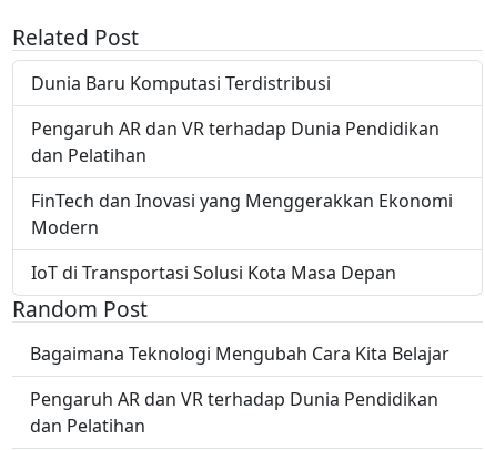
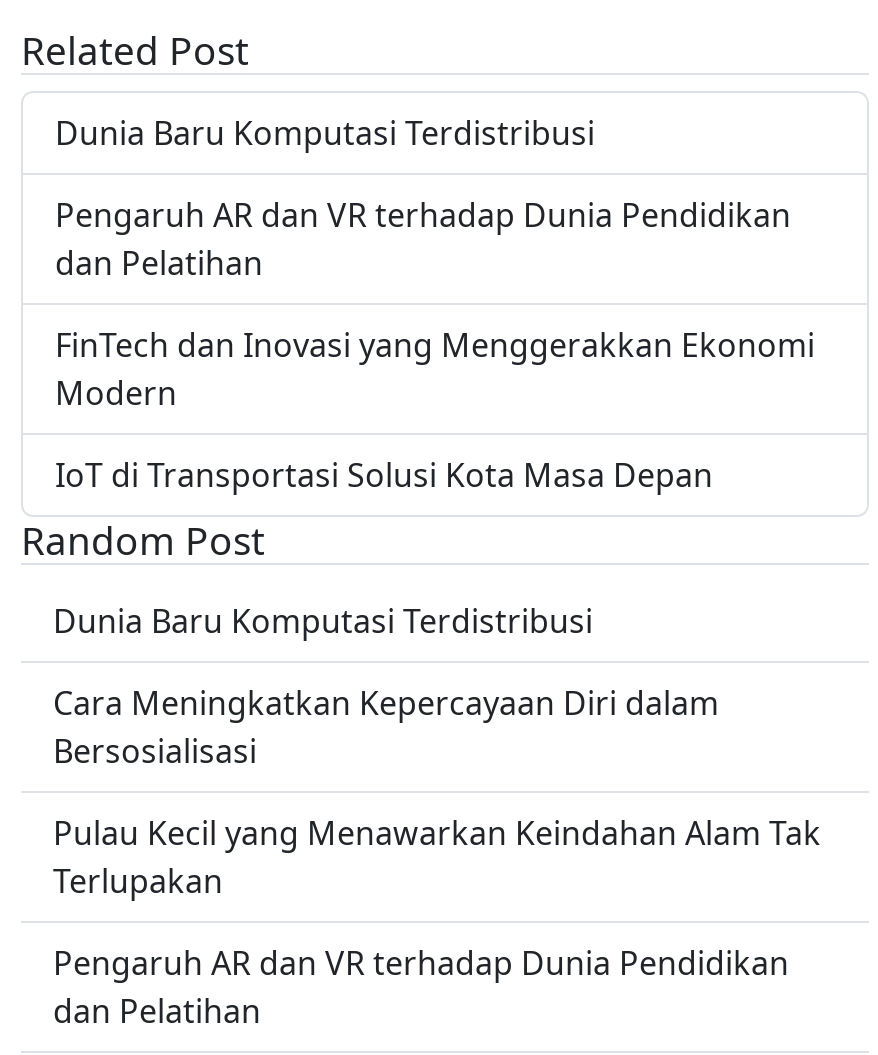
- Bagaimana Teknologi Mengubah Cara Kita Belajar
+ Dunia Baru Komputasi Terdistribusi
+ Cara Meningkatkan Kepercayaan Diri dalam
+ Bersosialisasi
+ Pulau Kecil yang Menawarkan Keindahan Alam Tak
+ Terlupakan
